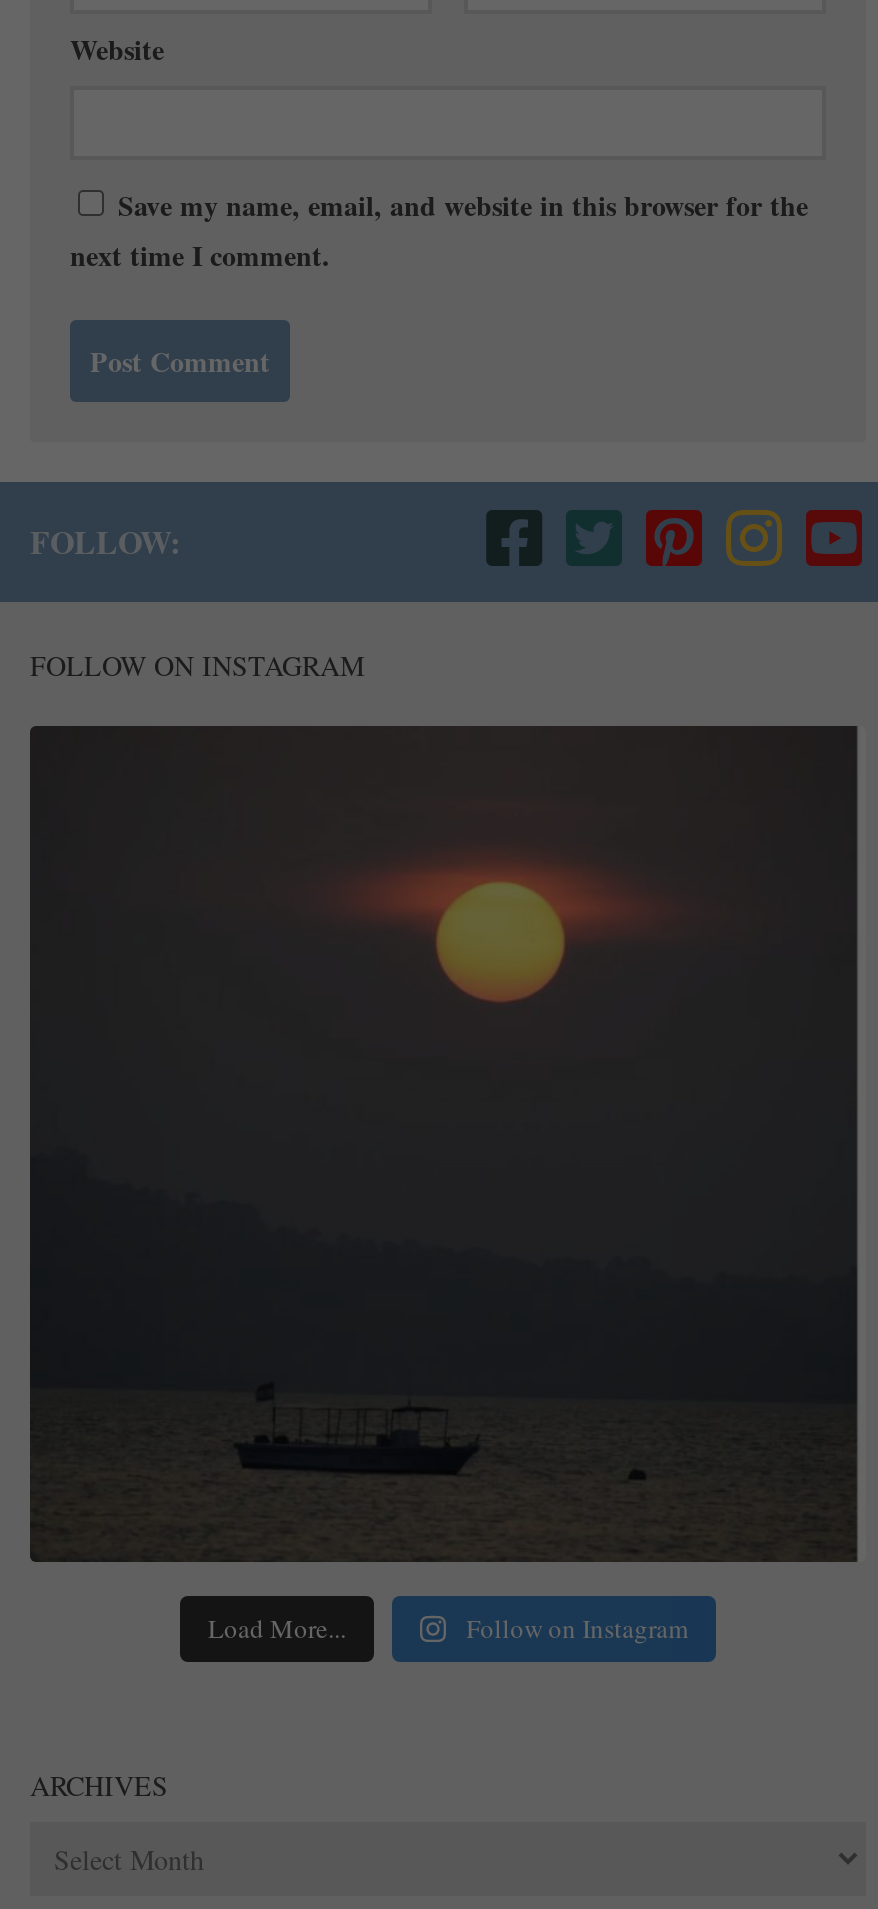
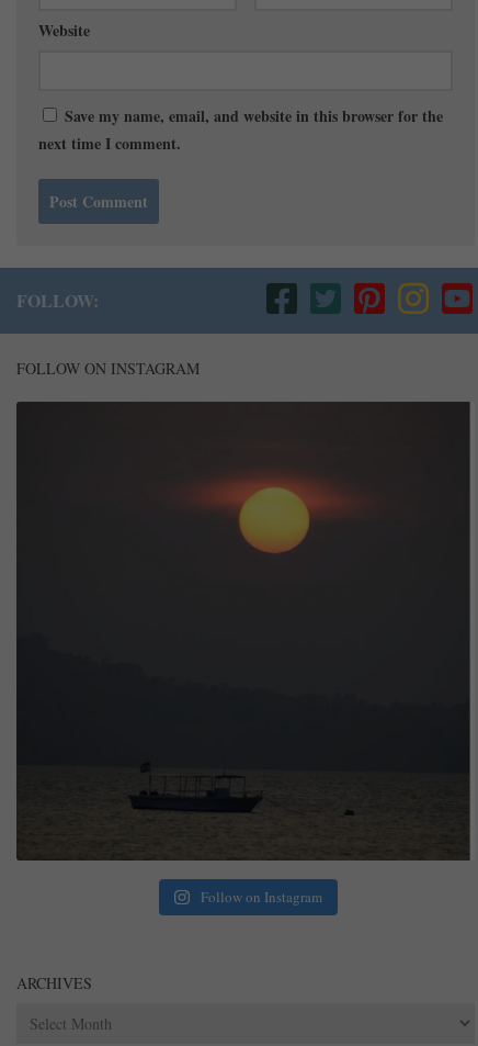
- Load More...
